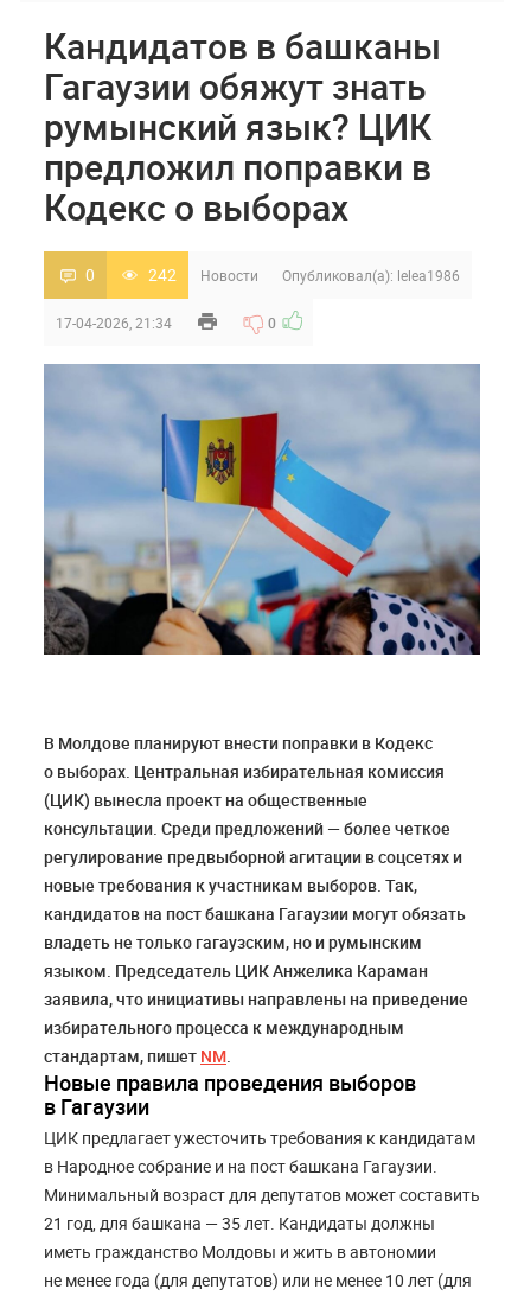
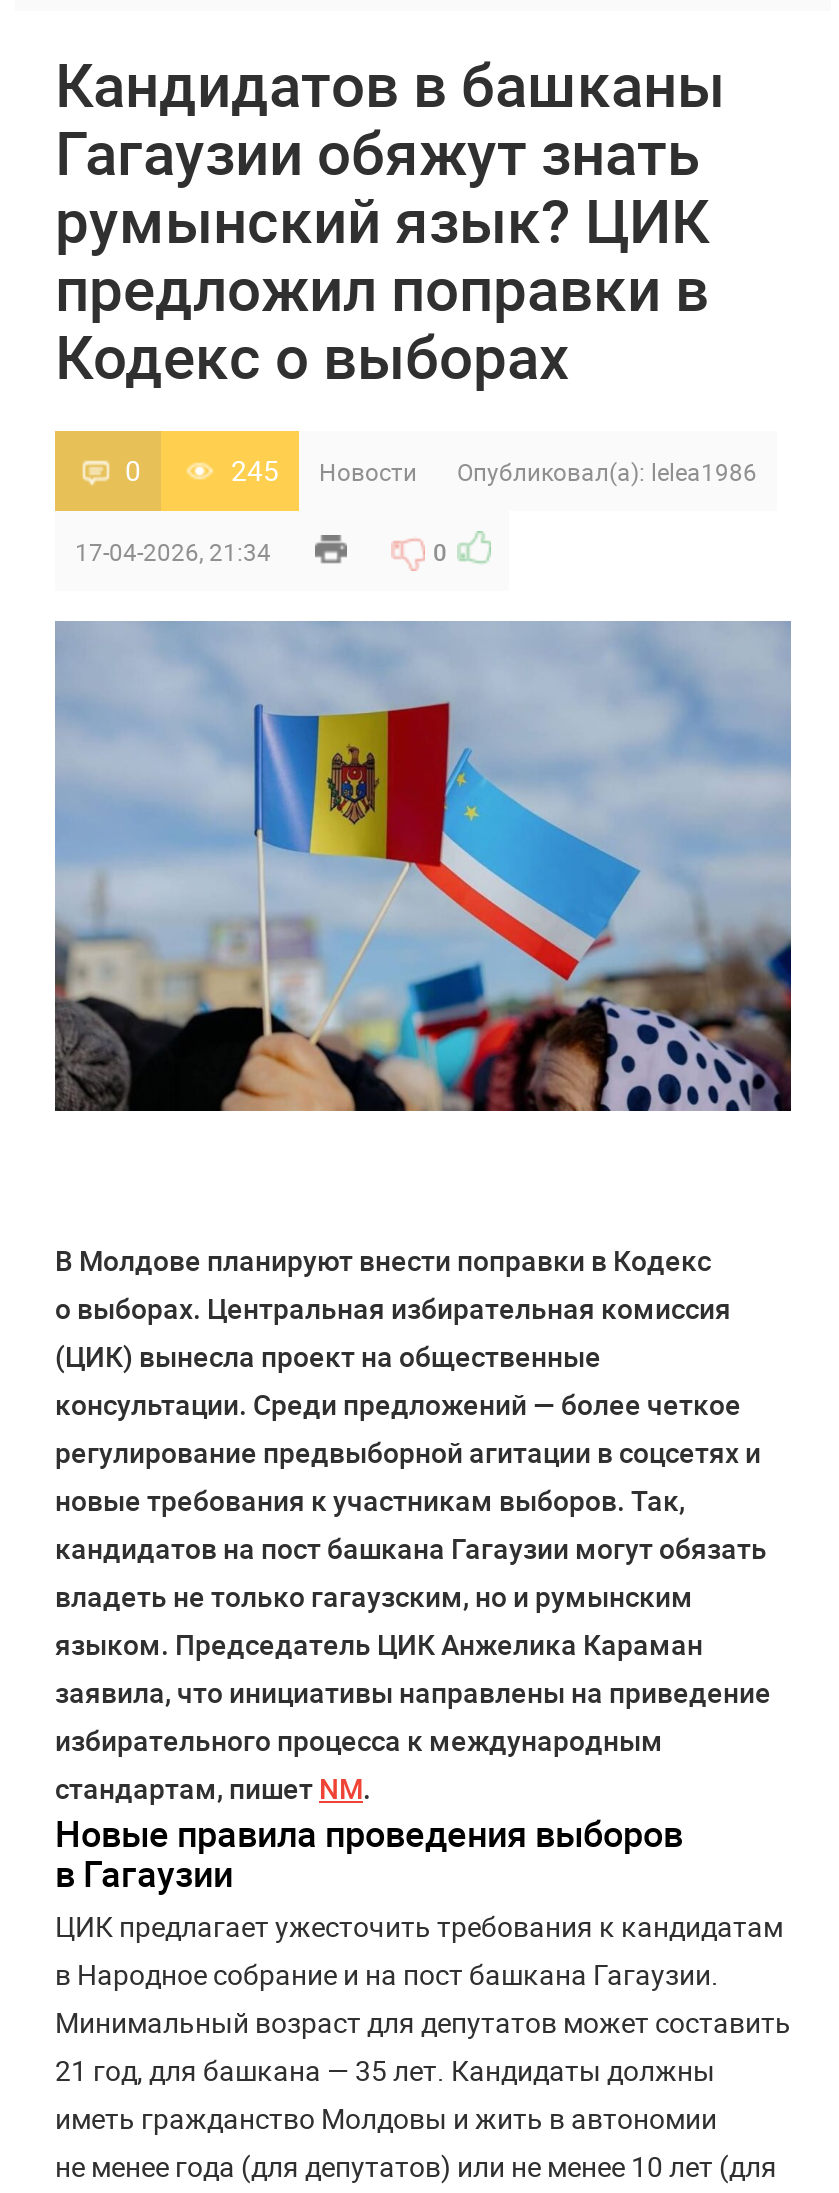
- 242
+ 245
